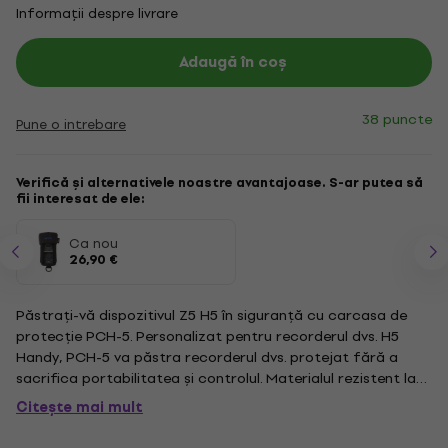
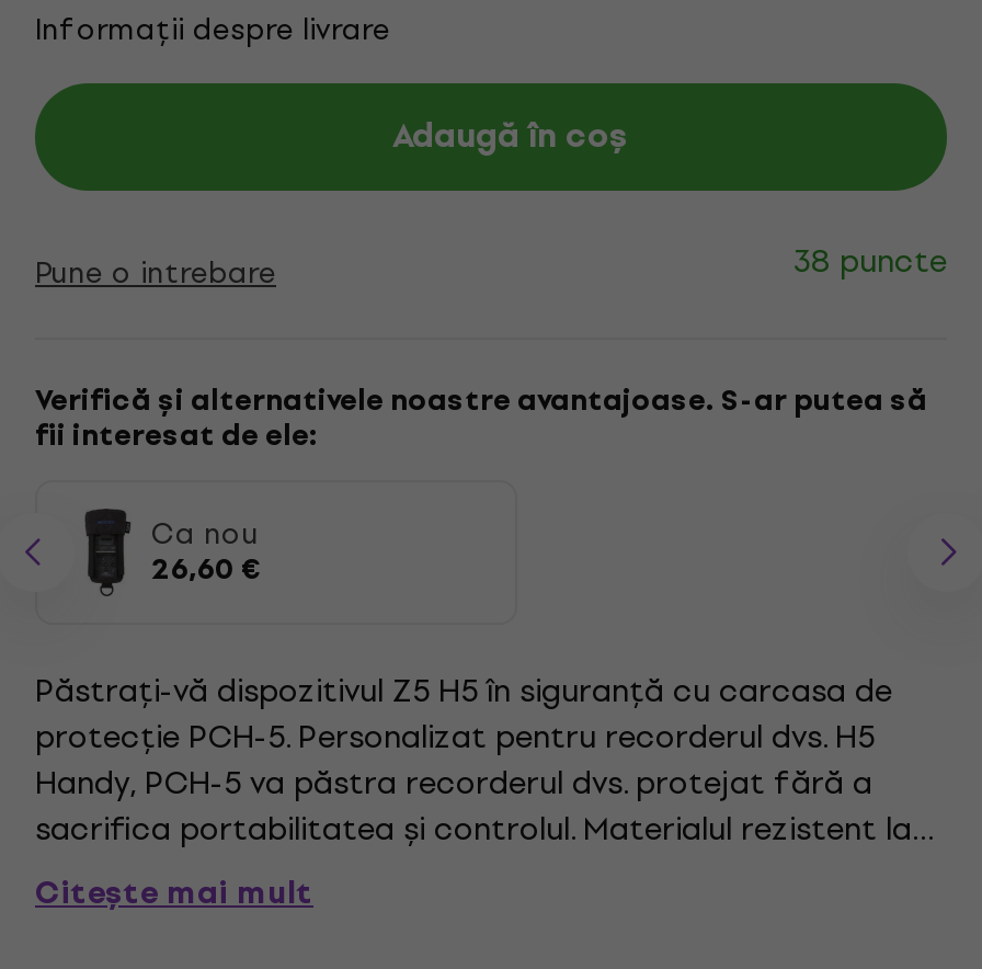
- 26,90 €
+ 26,60 €
